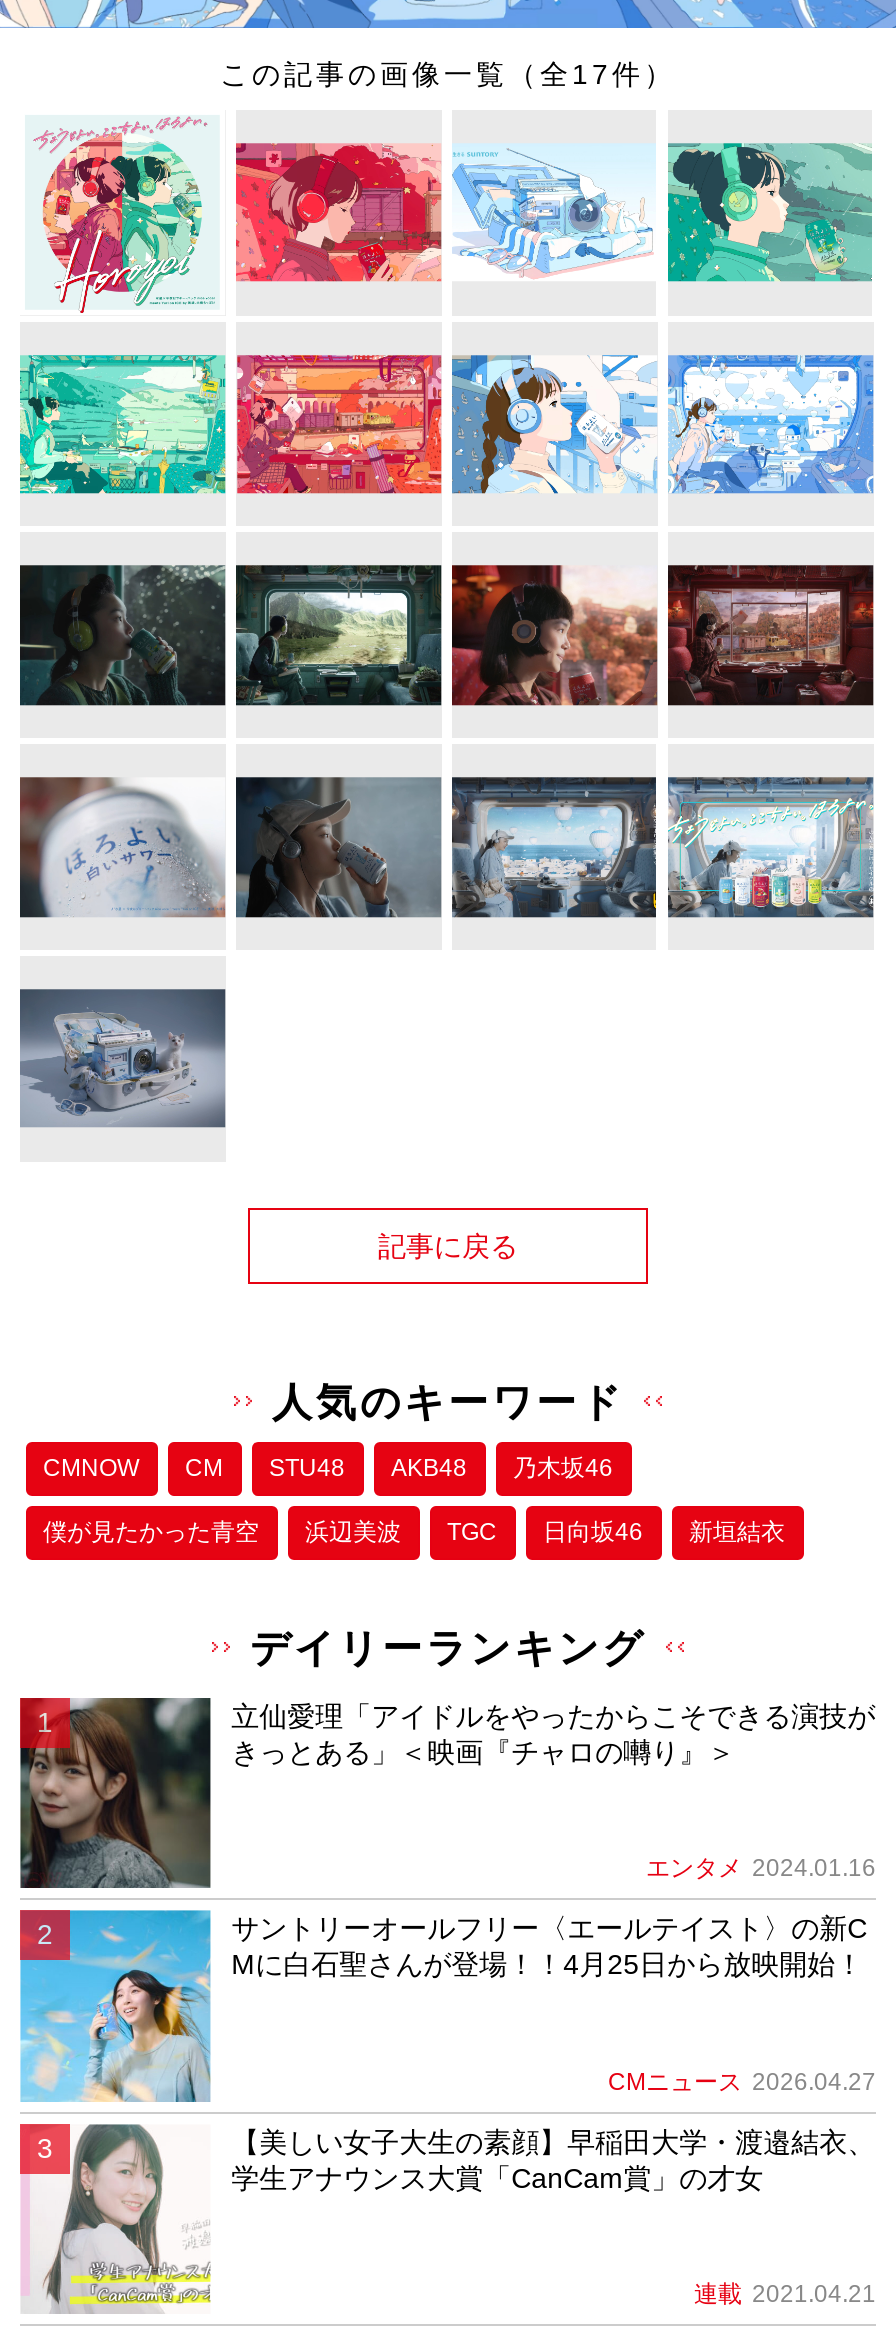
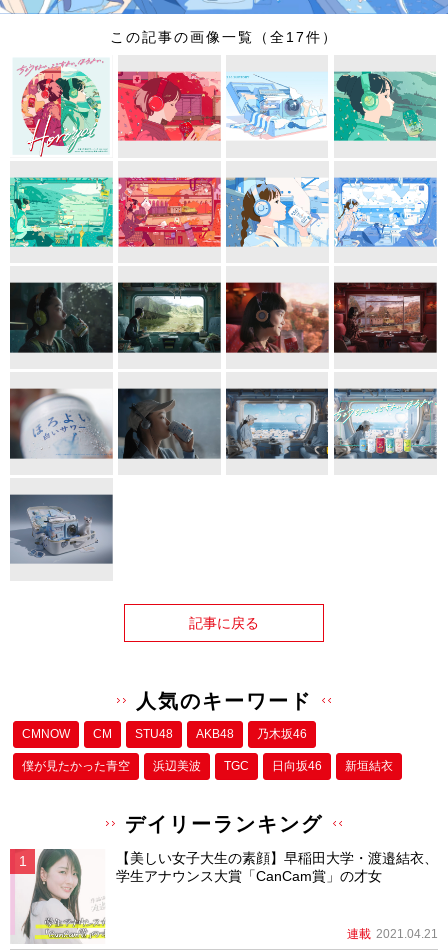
- [image]
- 立仙愛理「アイドルをやったからこそできる演技が
- きっとある」＜映画『チャロの囀り』＞

- [image]
- エンタメ 2024.01.16
- サントリーオールフリー〈エールテイスト〉の新C
- Mに白石聖さんが登場！！4月25日から放映開始！

- CMニュース 2026.04.27
